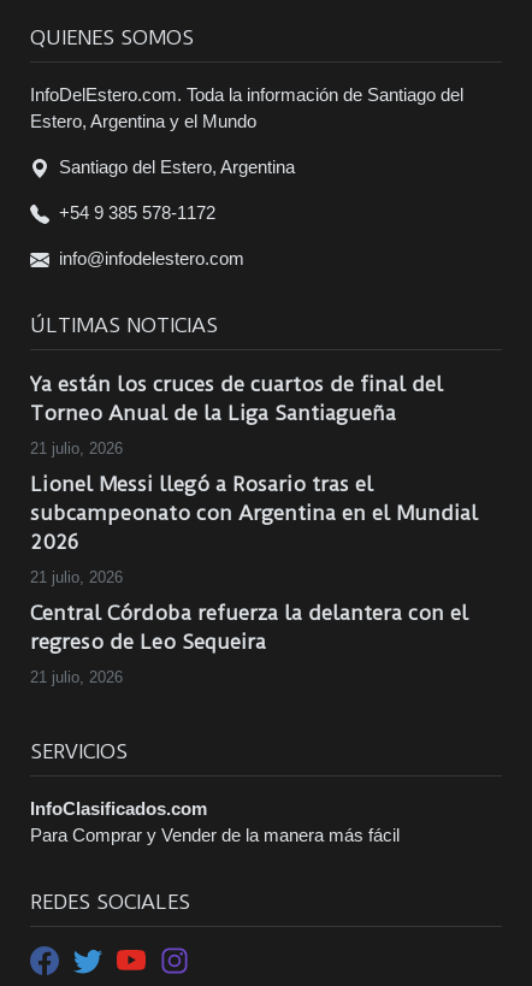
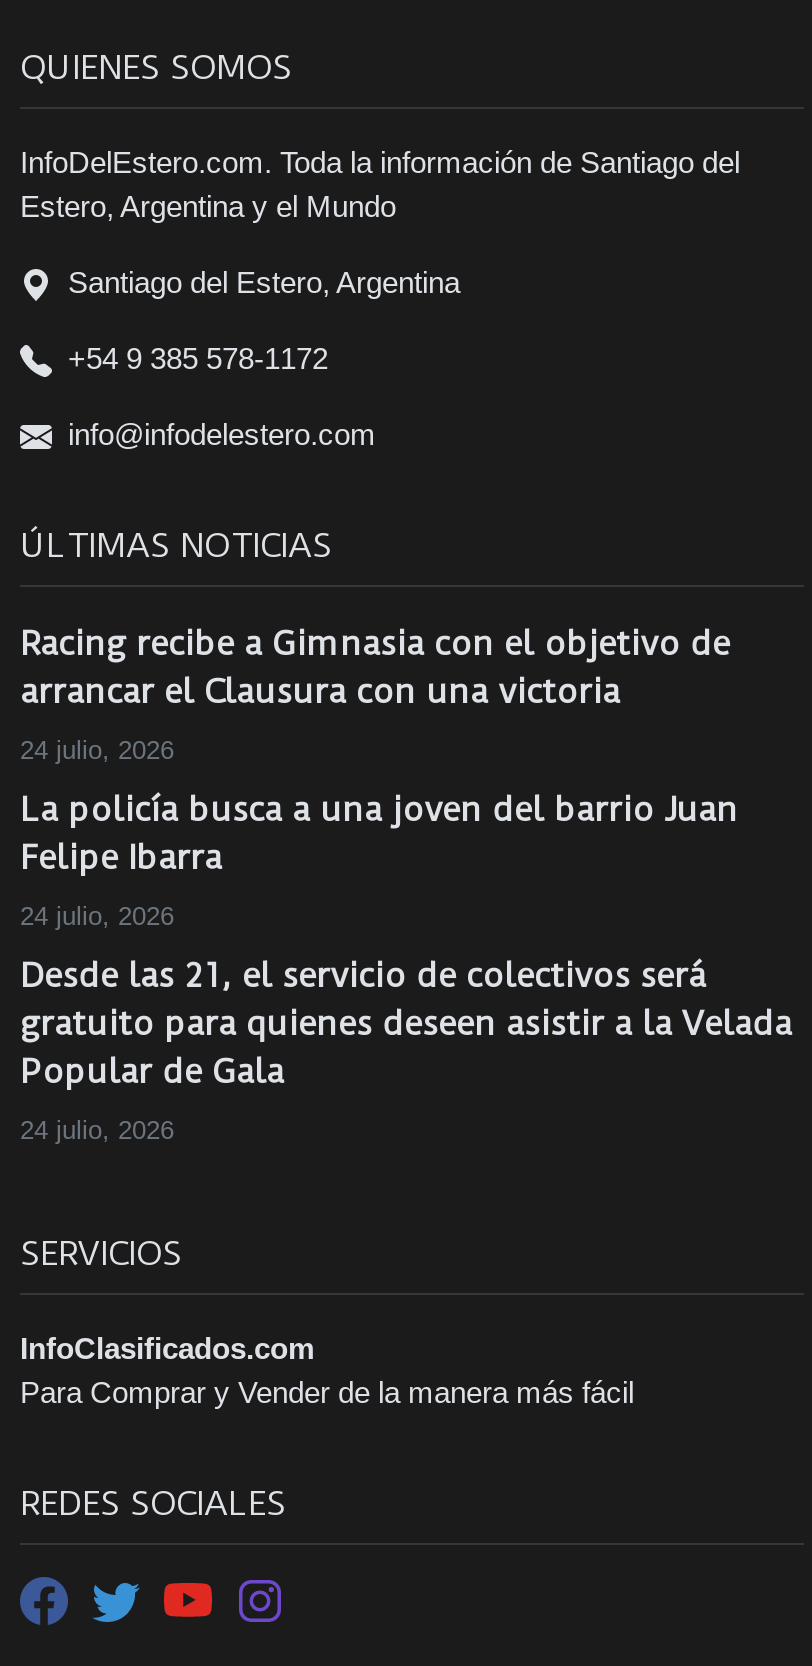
- Ya están los cruces de cuartos de final del
- Torneo Anual de la Liga Santiagueña
+ Racing recibe a Gimnasia con el objetivo de
+ arrancar el Clausura con una victoria

- 21 julio, 2026
+ 24 julio, 2026

- Lionel Messi llegó a Rosario tras el
- subcampeonato con Argentina en el Mundial
- 2026
+ La policía busca a una joven del barrio Juan
+ Felipe Ibarra

- 21 julio, 2026
+ 24 julio, 2026

- Central Córdoba refuerza la delantera con el
- regreso de Leo Sequeira
+ Desde las 21, el servicio de colectivos será
+ gratuito para quienes deseen asistir a la Velada
+ Popular de Gala

- 21 julio, 2026
+ 24 julio, 2026
